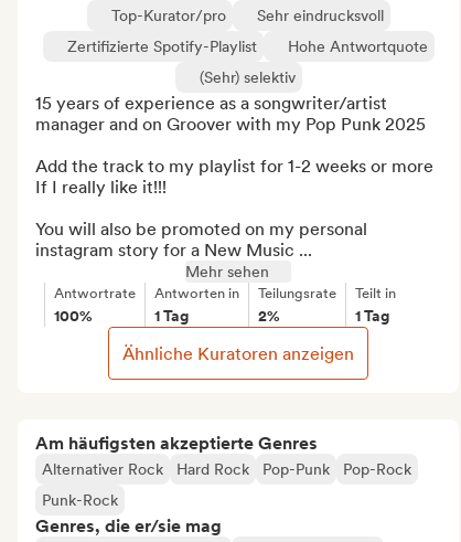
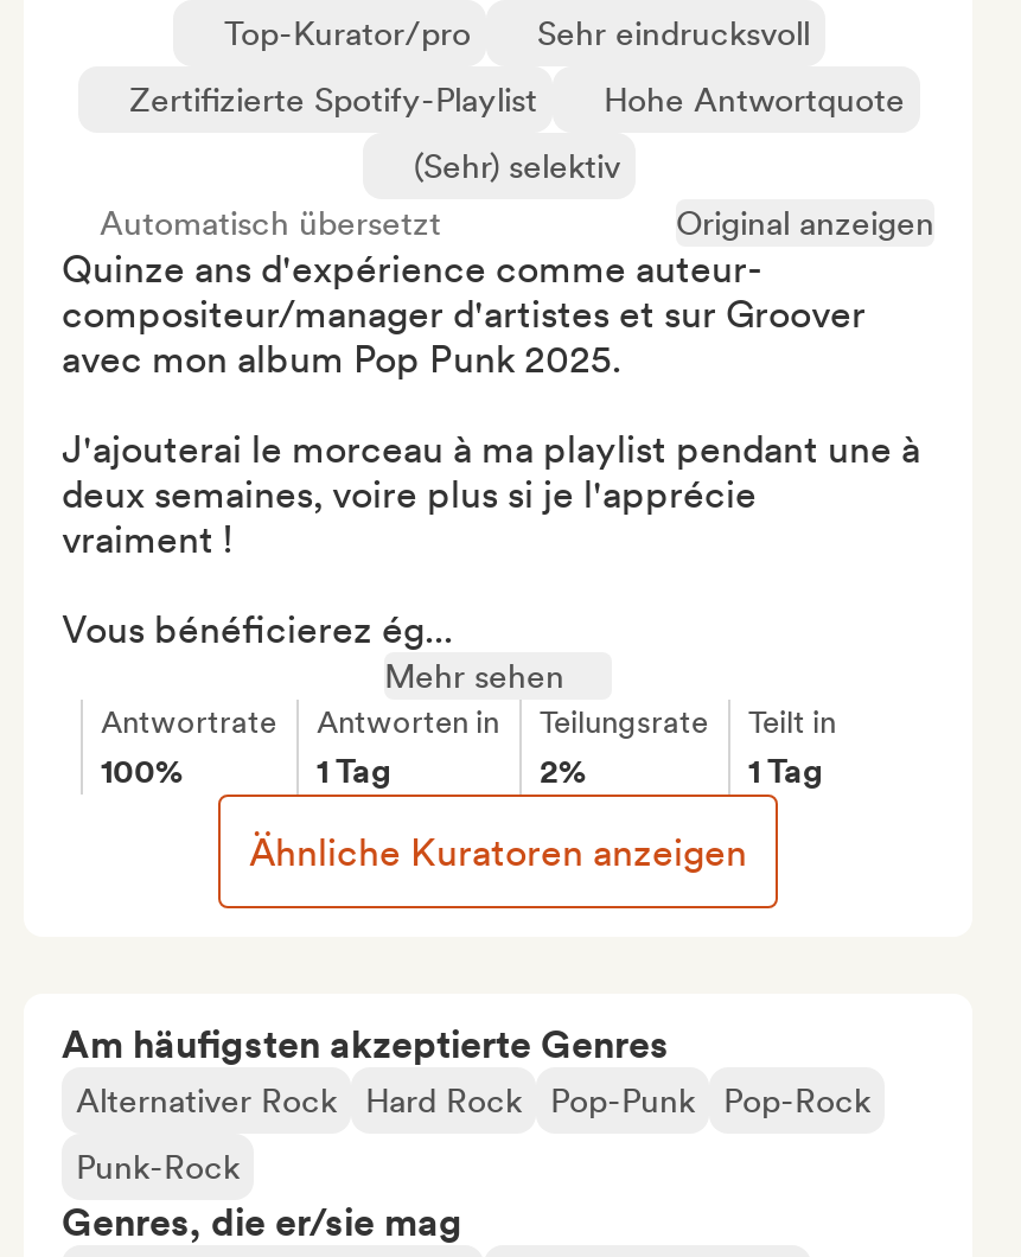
- 15 years of experience as a songwriter/artist
- manager and on Groover with my Pop Punk 2025
+ Automatisch übersetzt
+ Original anzeigen
+ Quinze ans d'expérience comme auteur-
+ compositeur/manager d'artistes et sur Groover
+ avec mon album Pop Punk 2025.

- Add the track to my playlist for 1-2 weeks or more
- If I really like it!!!
+ J'ajouterai le morceau à ma playlist pendant une à
+ deux semaines, voire plus si je l'apprécie
+ vraiment !

- You will also be promoted on my personal
- instagram story for a New Music ...
+ Vous bénéficierez ég...
